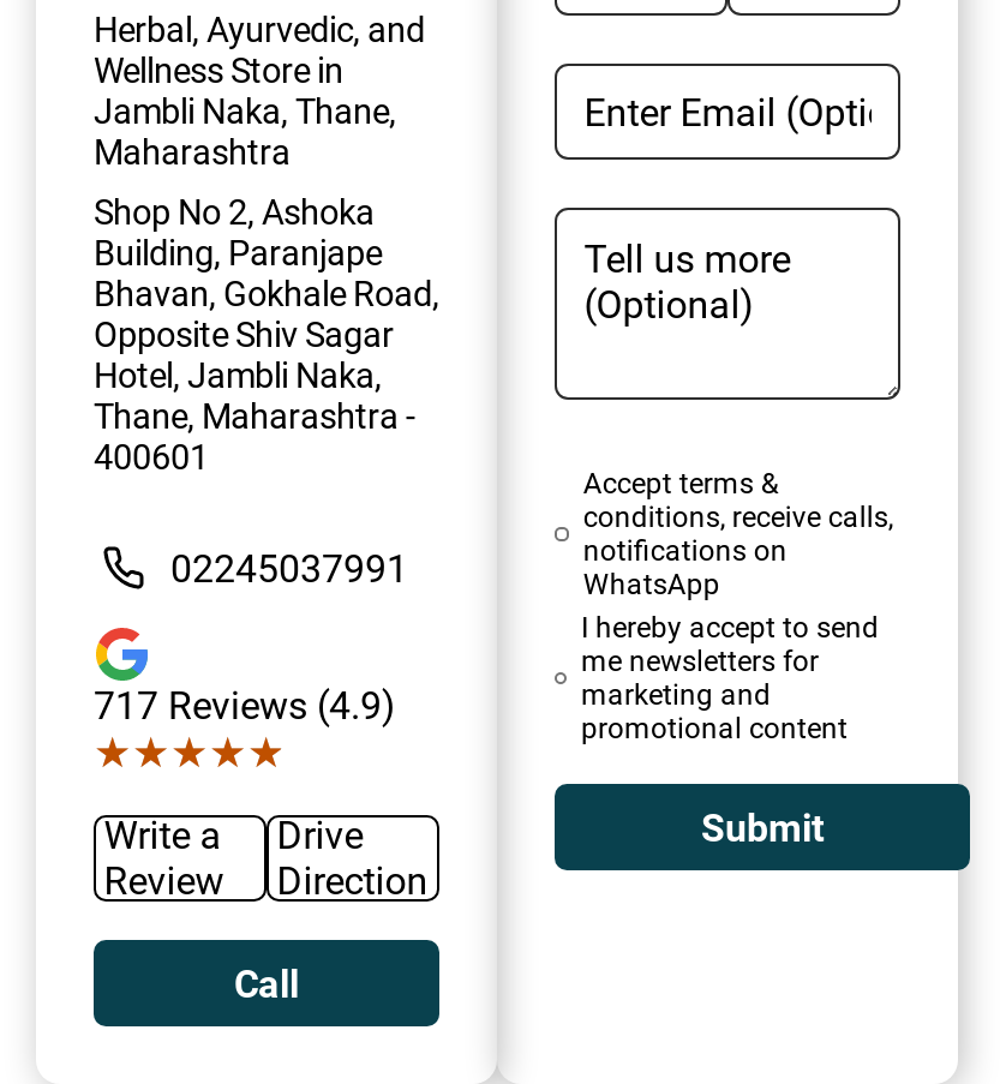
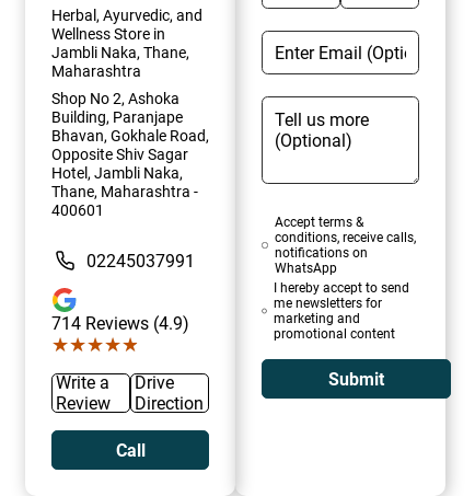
- 717 Reviews (4.9)
+ 714 Reviews (4.9)
